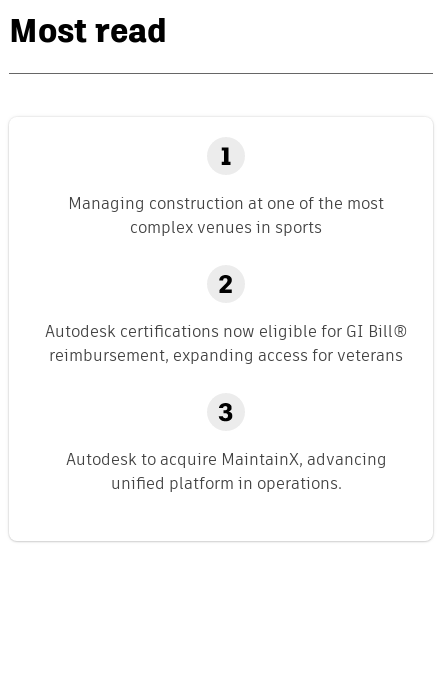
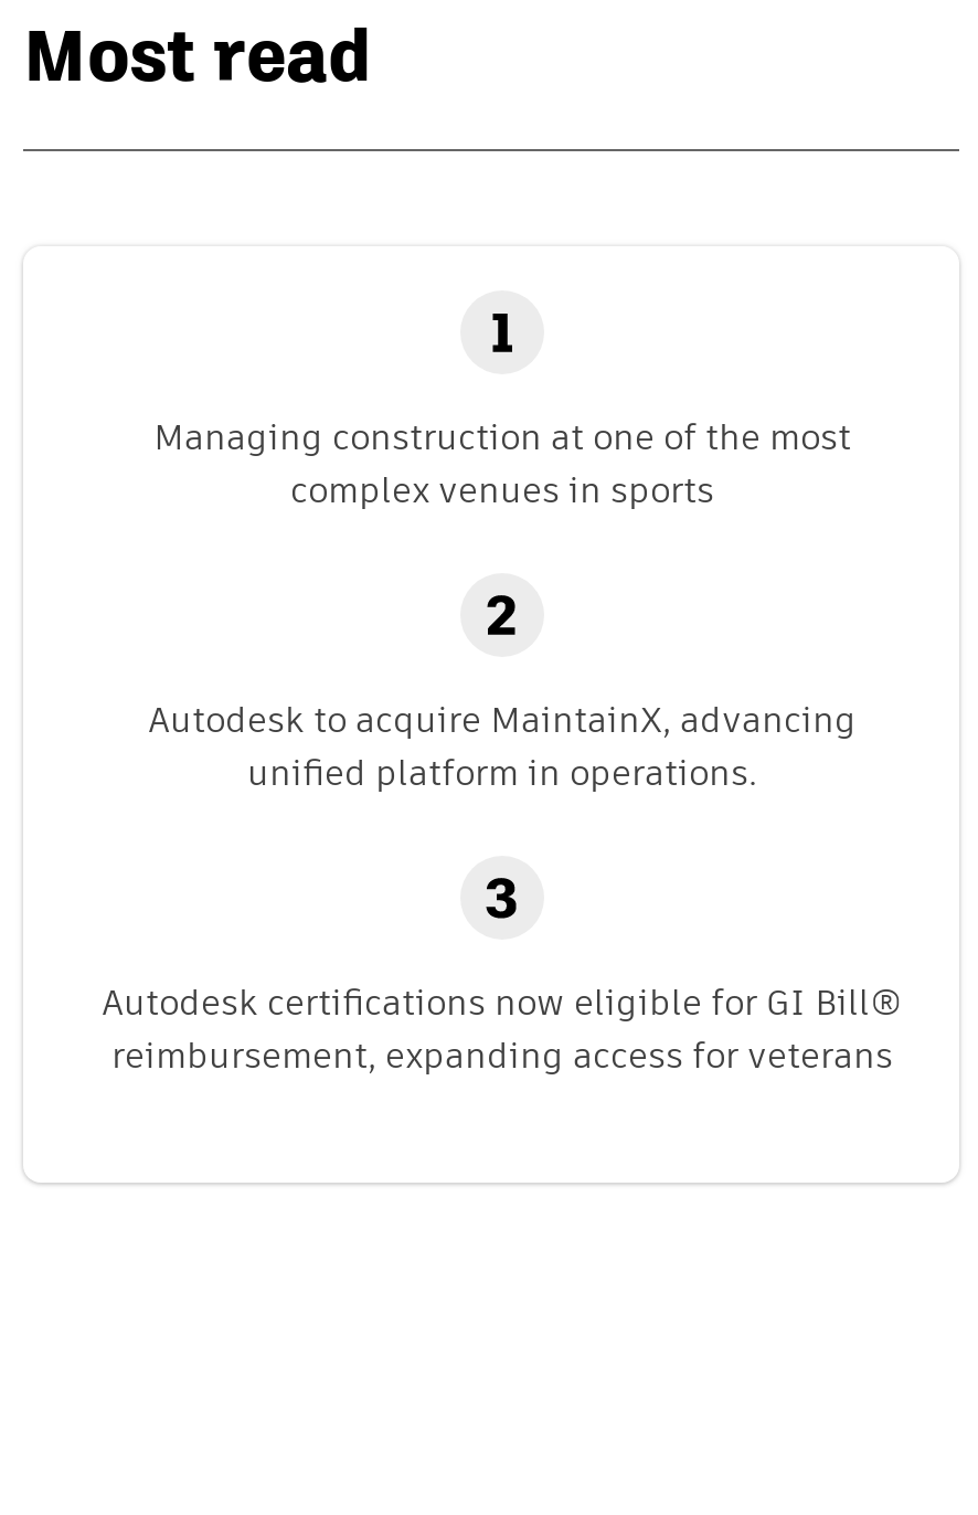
moved down: Autodesk certifications now eligible for GI Bill® | reimbursement, expanding access for veterans

moved up: Autodesk to acquire MaintainX, advancing | unified platform in operations.
